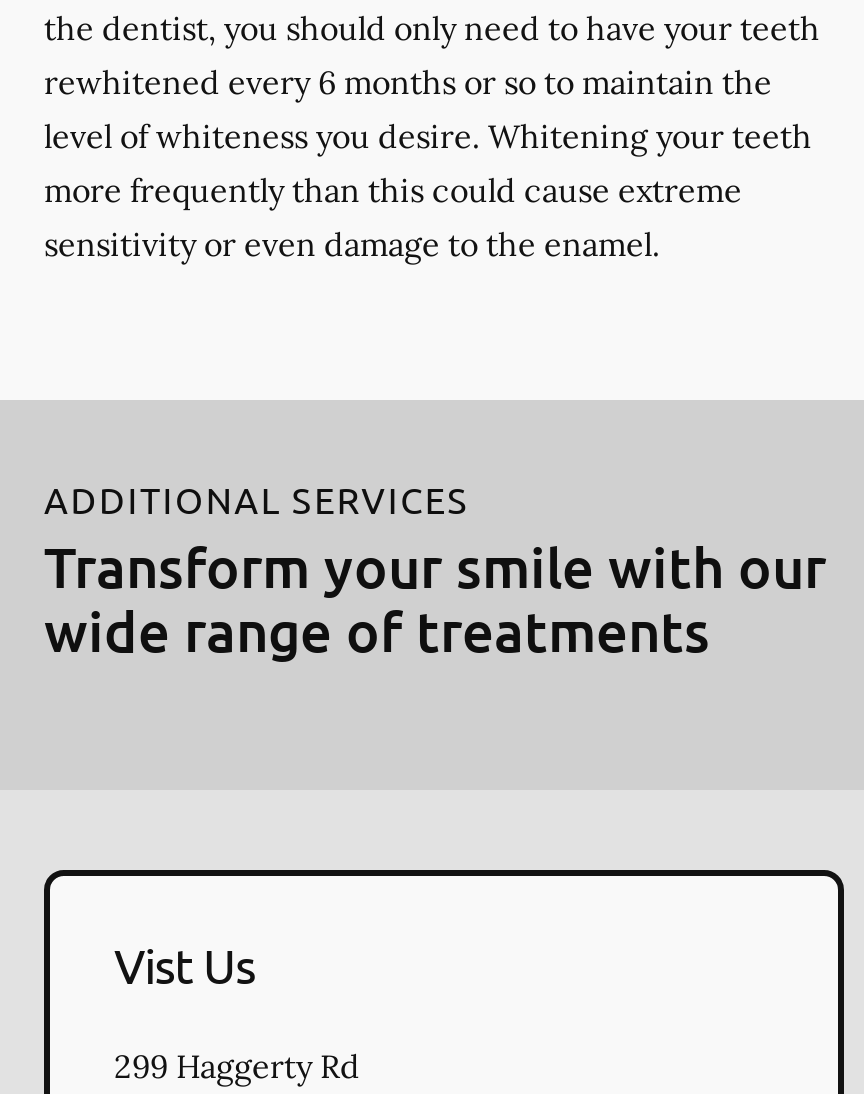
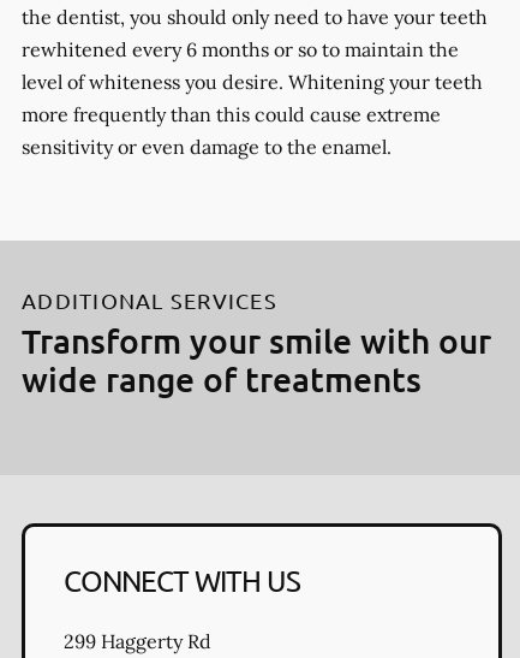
- Vist Us
+ CONNECT WITH US
